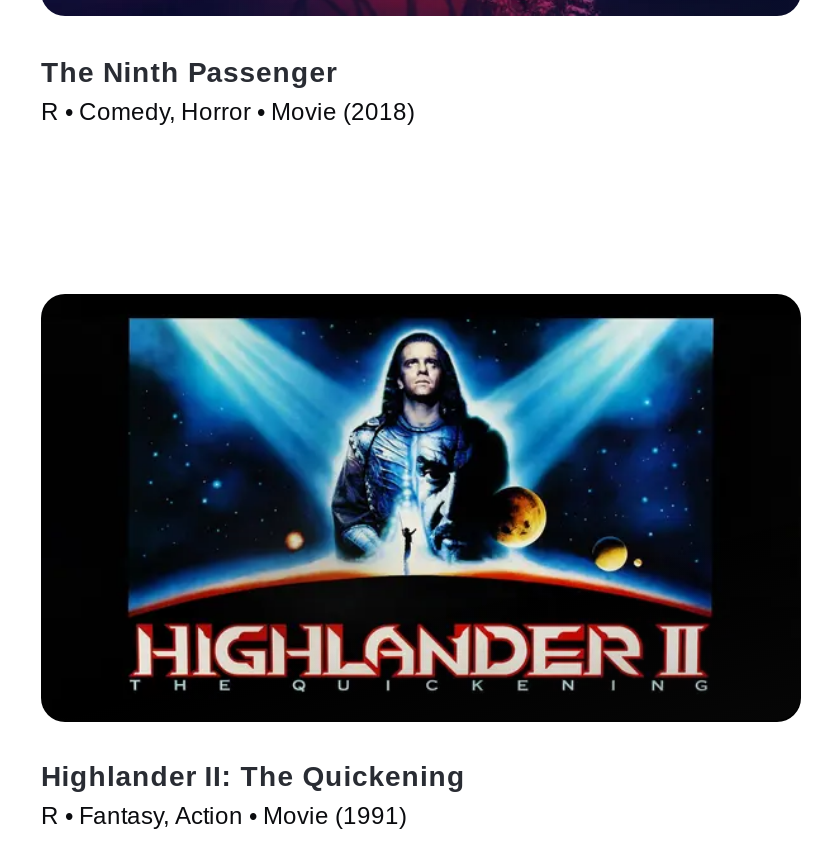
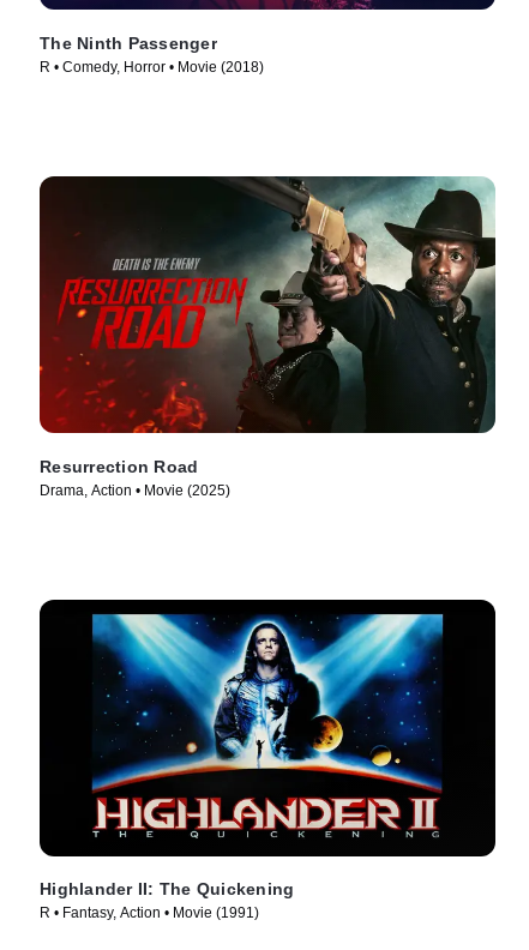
+ [image]
+ Resurrection Road
+ Drama, Action • Movie (2025)
